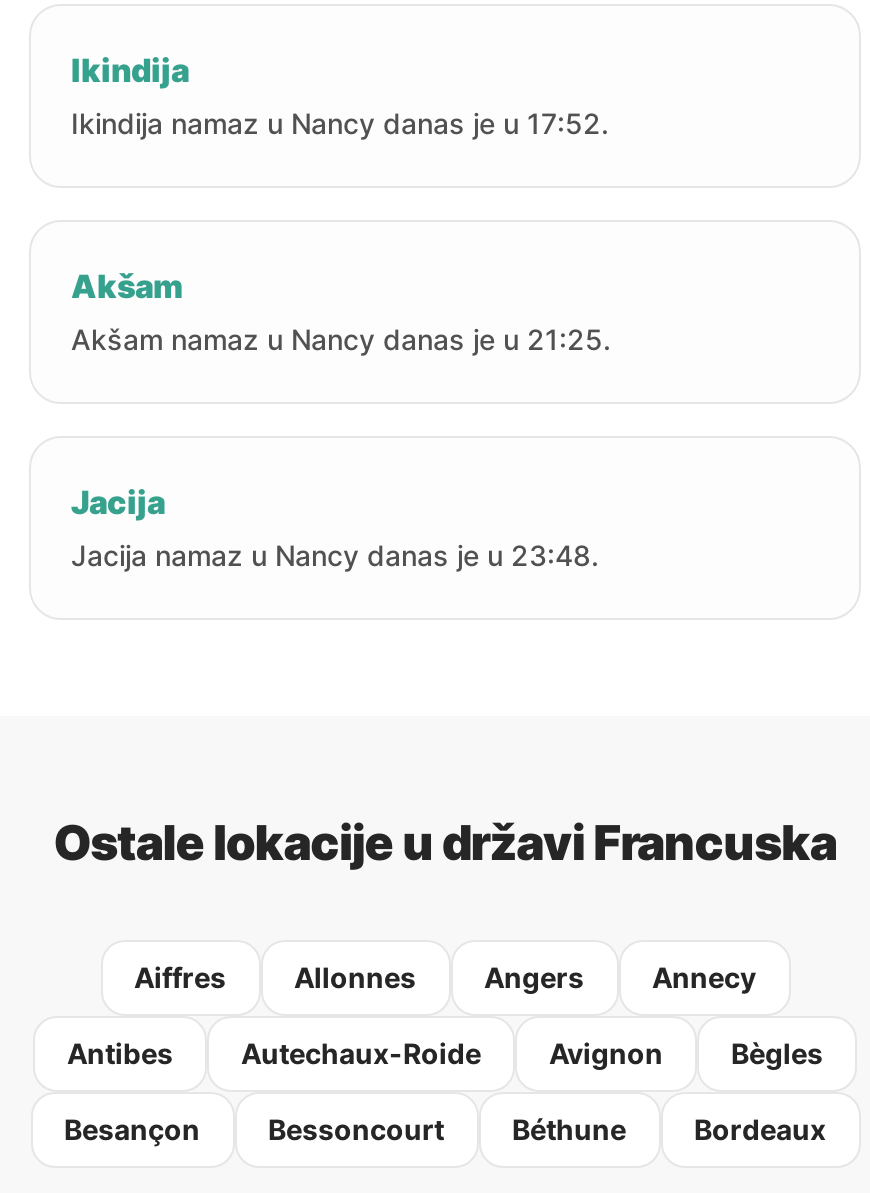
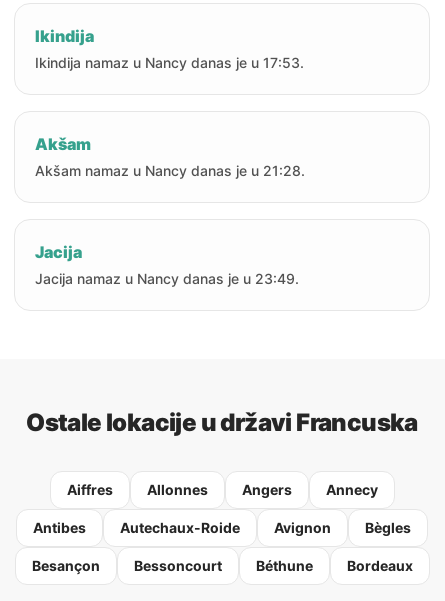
- Ikindija namaz u Nancy danas je u 17:52.
+ Ikindija namaz u Nancy danas je u 17:53.

- Akšam namaz u Nancy danas je u 21:25.
+ Akšam namaz u Nancy danas je u 21:28.

- Jacija namaz u Nancy danas je u 23:48.
+ Jacija namaz u Nancy danas je u 23:49.
